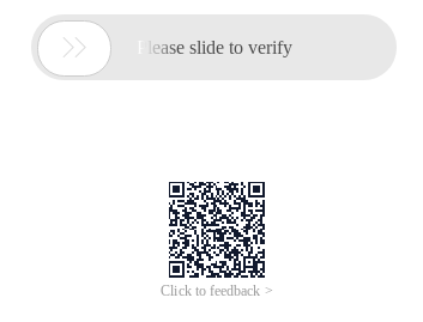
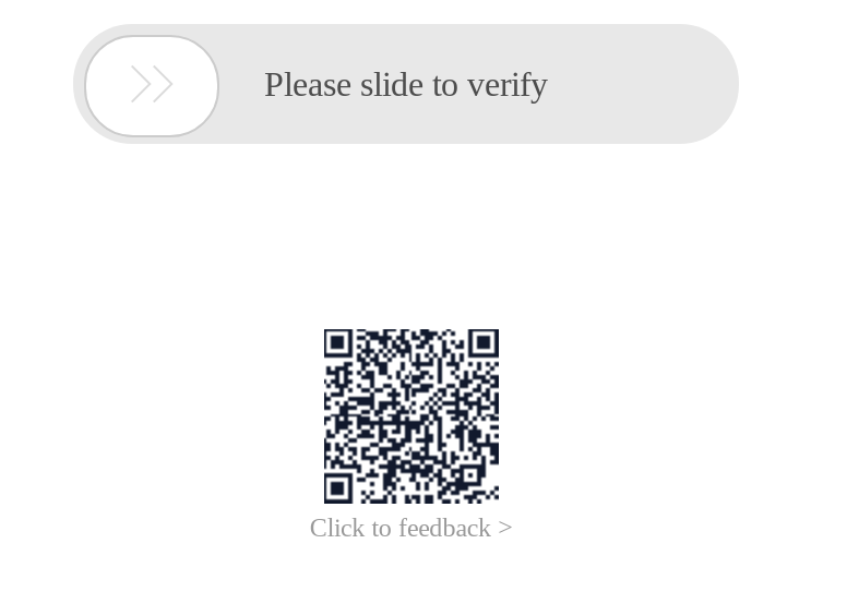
- [image]
+ [image]
